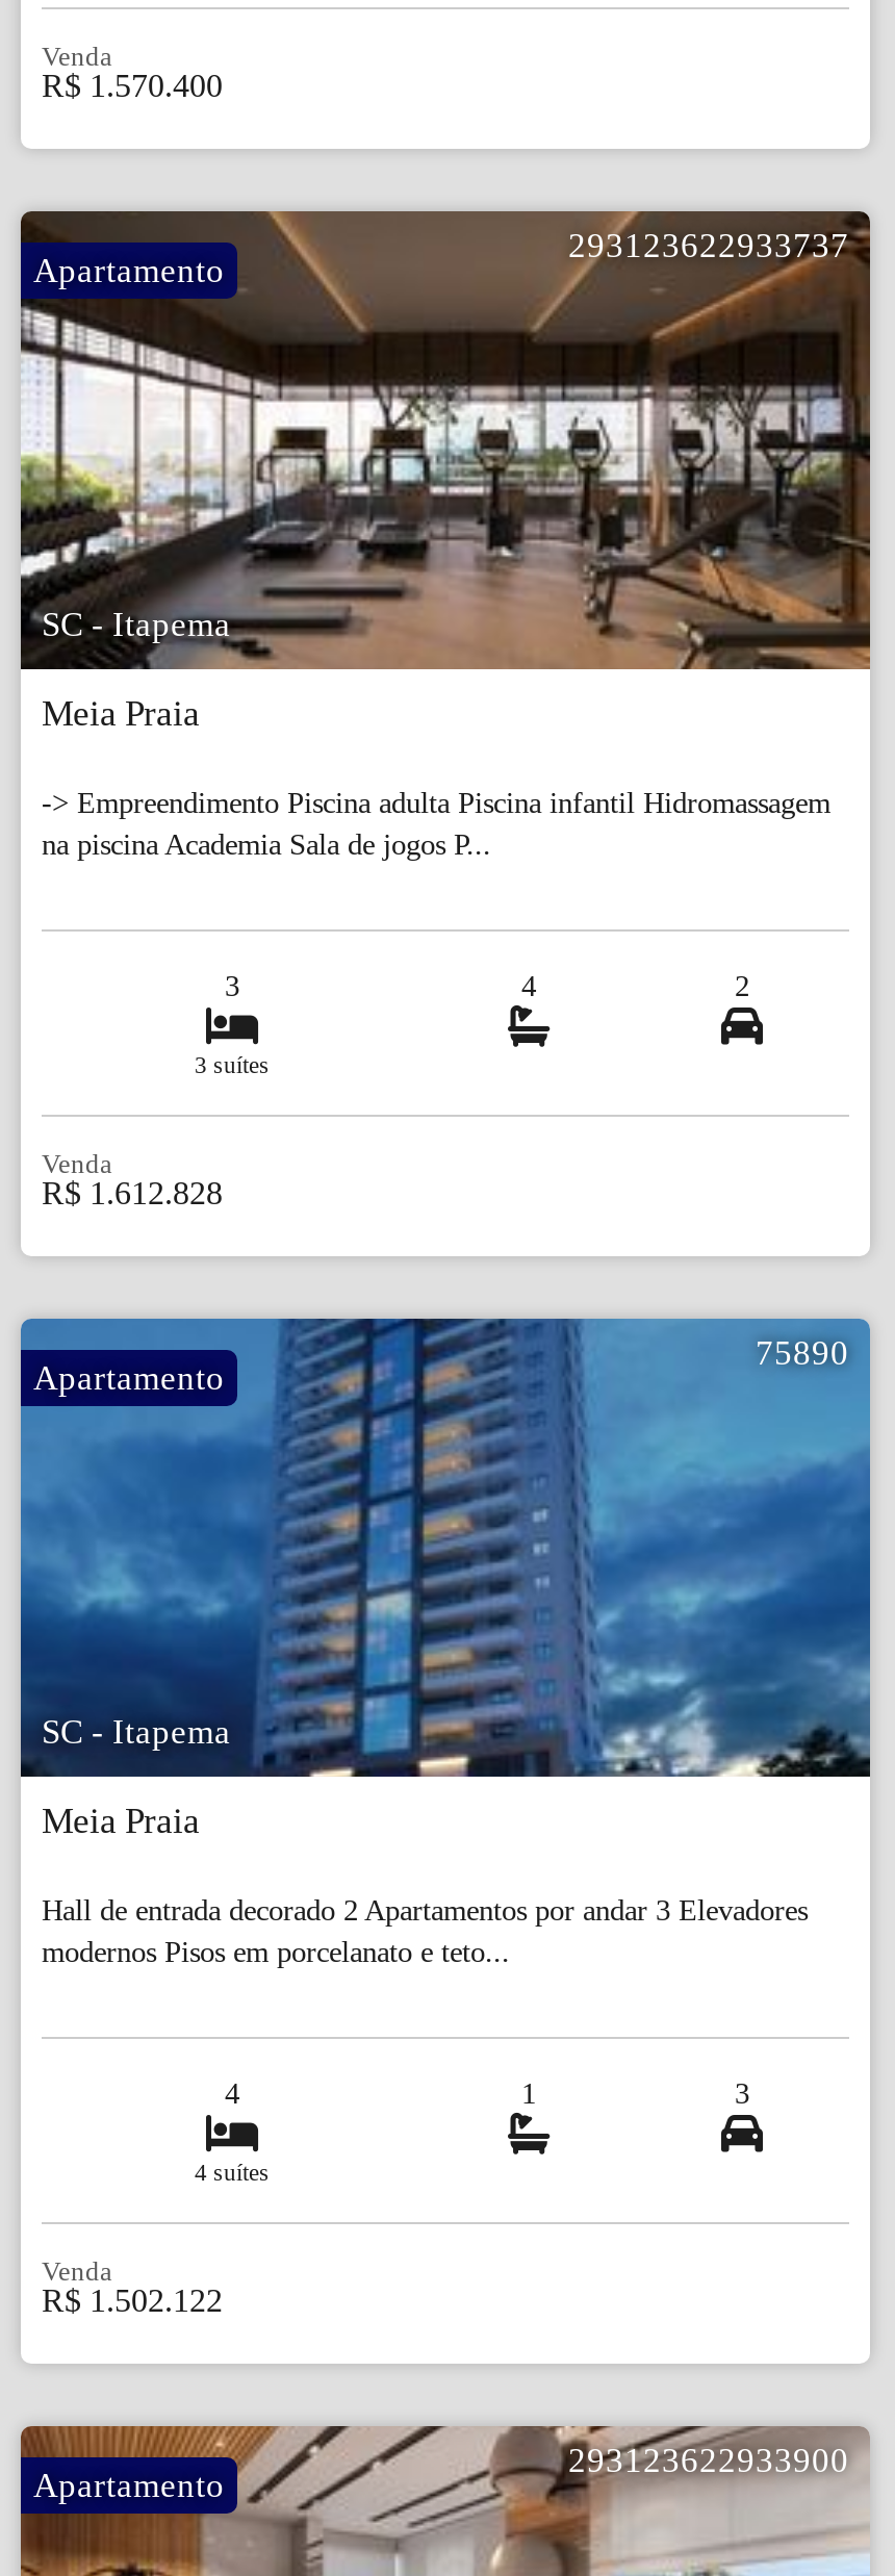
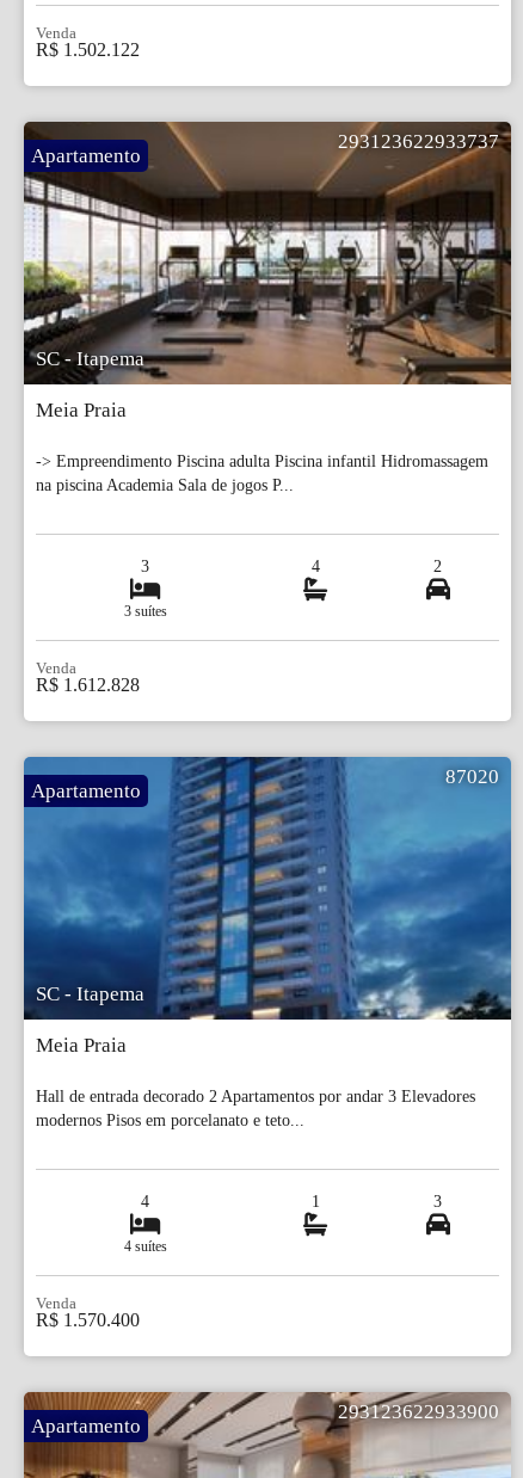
- R$ 1.570.400
+ R$ 1.502.122

- 75890
+ 87020

- R$ 1.502.122
+ R$ 1.570.400
